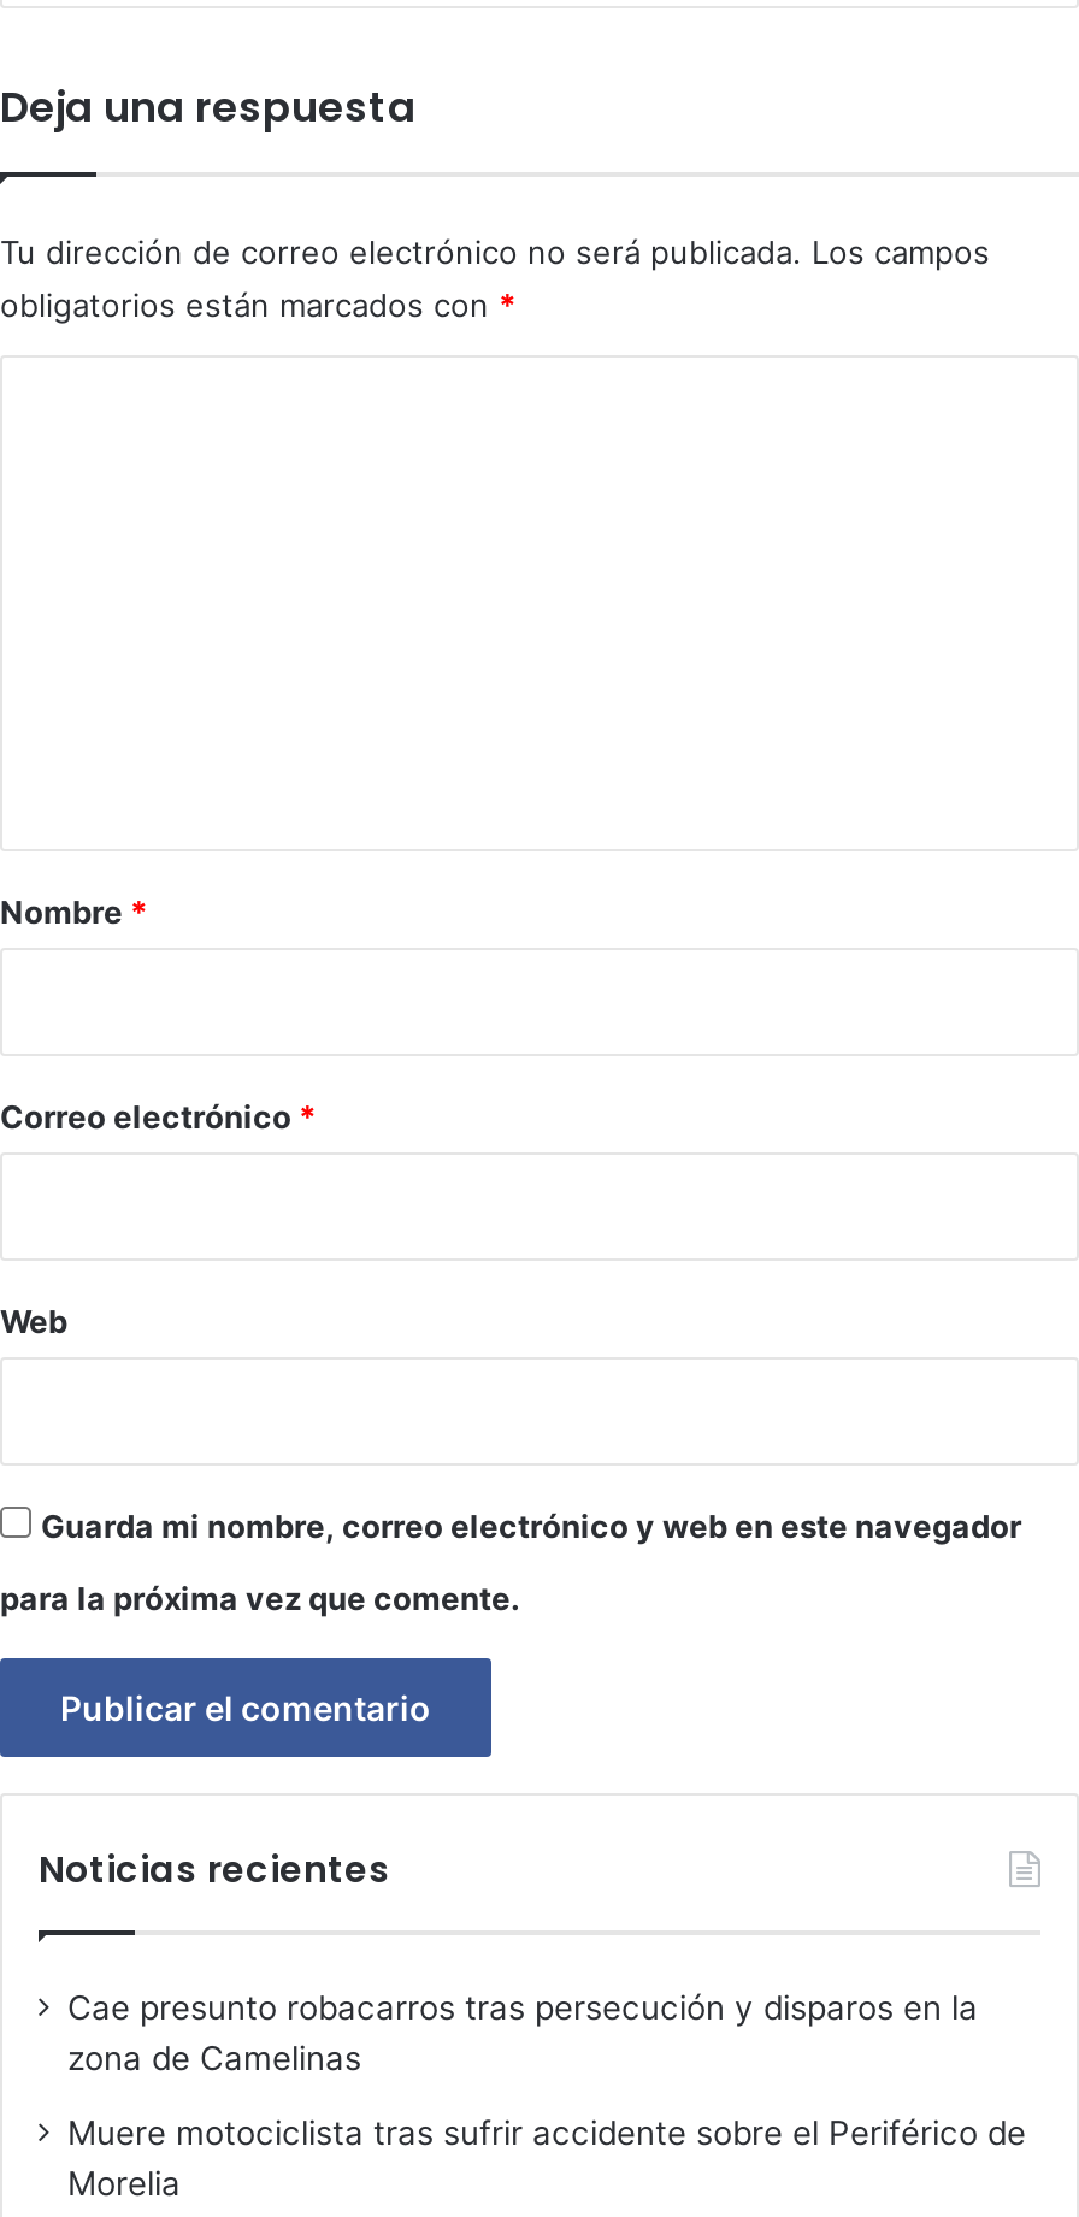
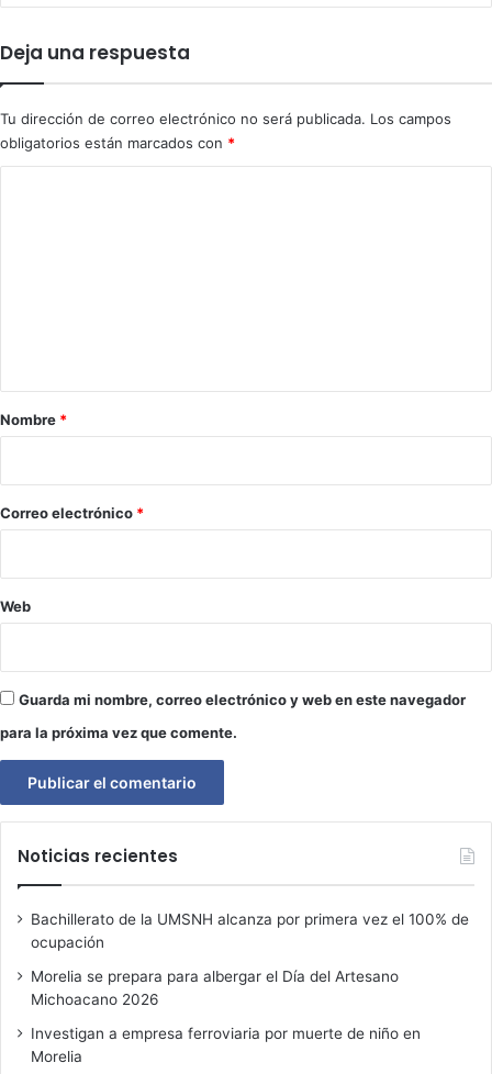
- Cae presunto robacarros tras persecución y disparos en la
- zona de Camelinas
- Muere motociclista tras sufrir accidente sobre el Periférico de
+ Bachillerato de la UMSNH alcanza por primera vez el 100% de
+ ocupación
+ Morelia se prepara para albergar el Día del Artesano
+ Michoacano 2026
+ Investigan a empresa ferroviaria por muerte de niño en
